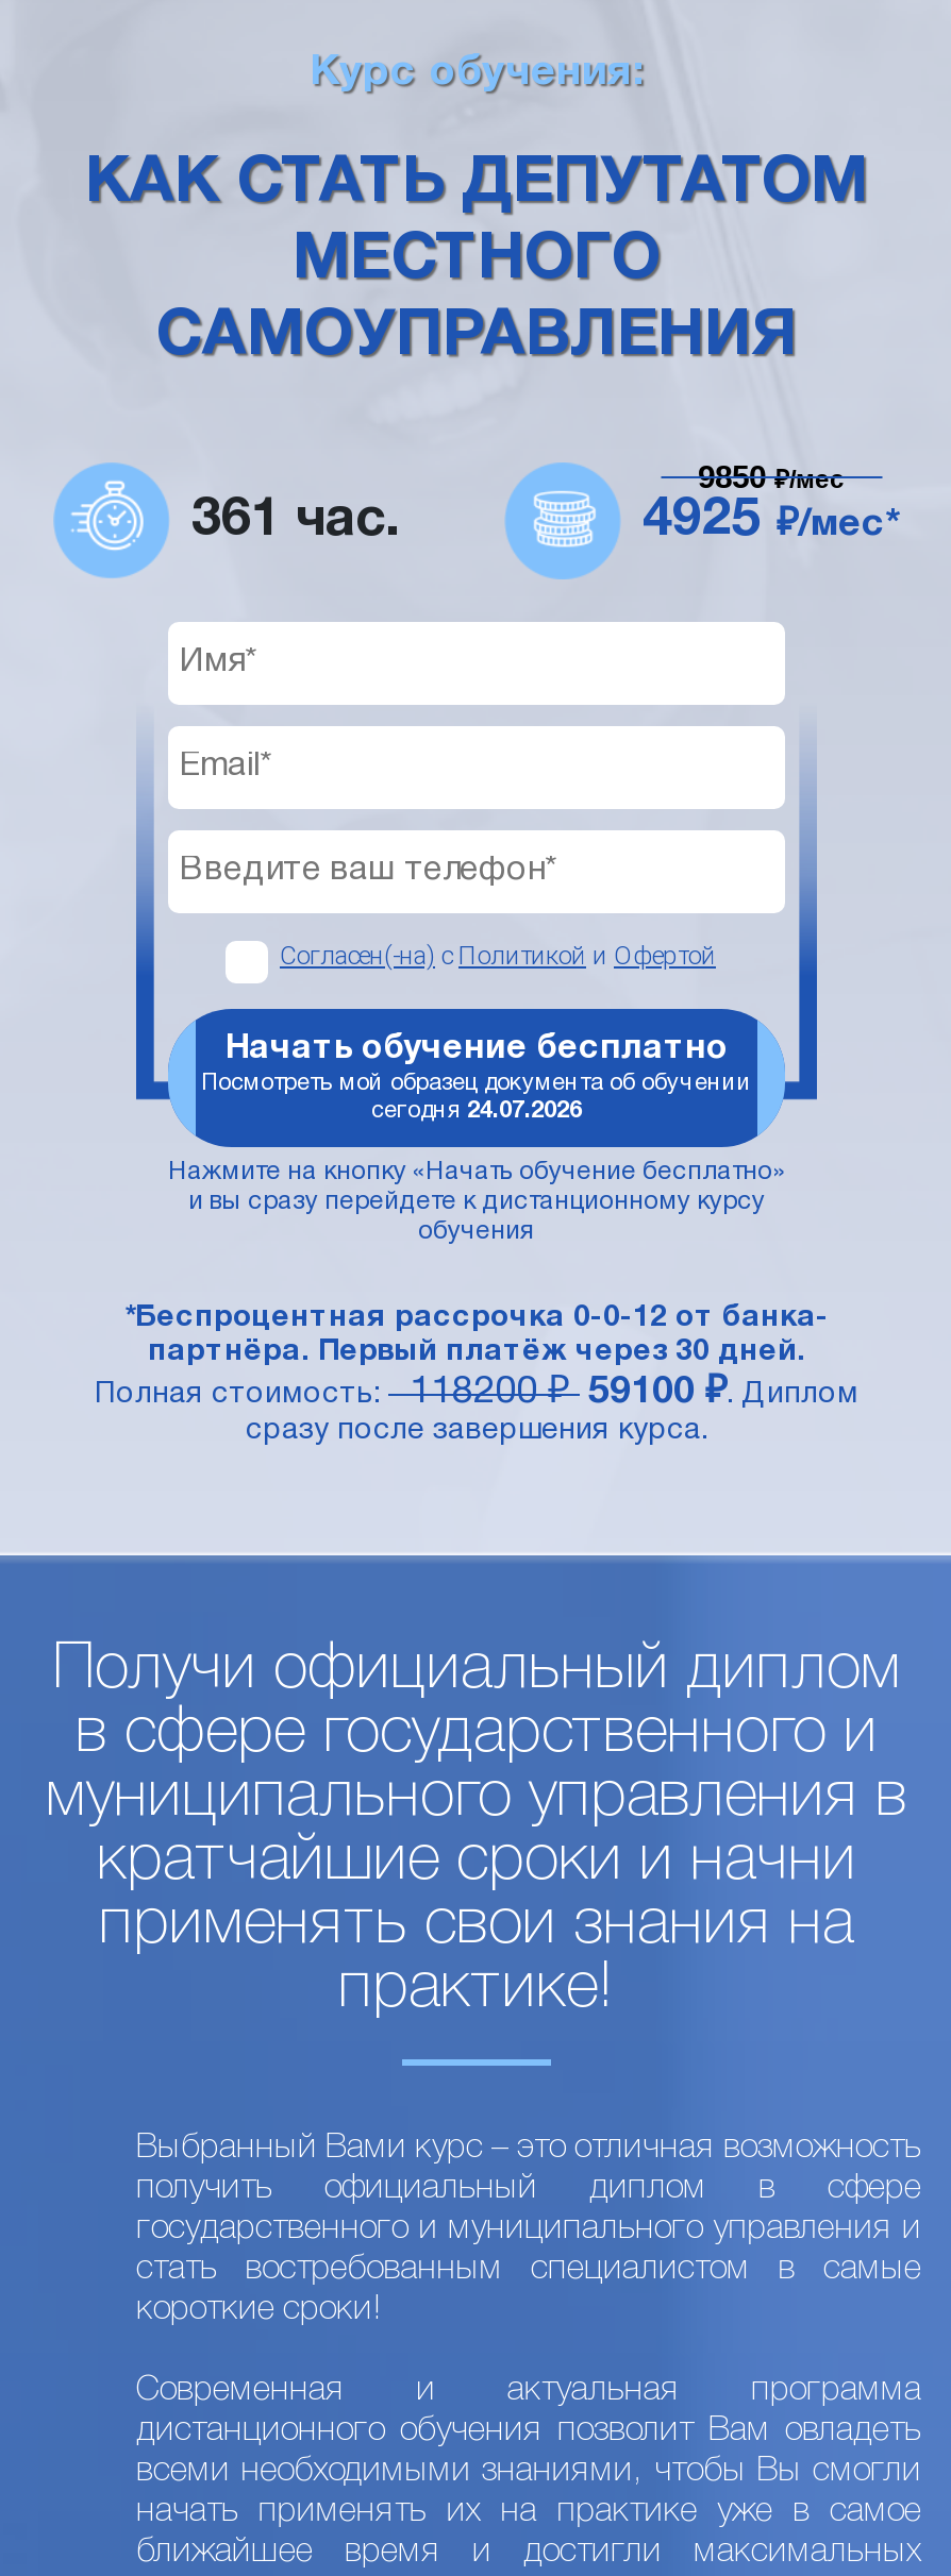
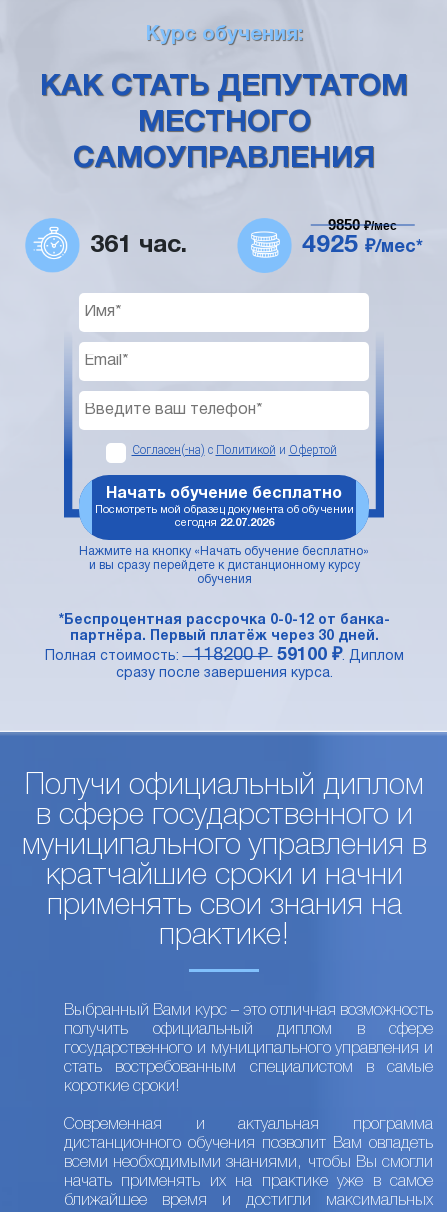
- сегодня 24.07.2026
+ сегодня 22.07.2026
